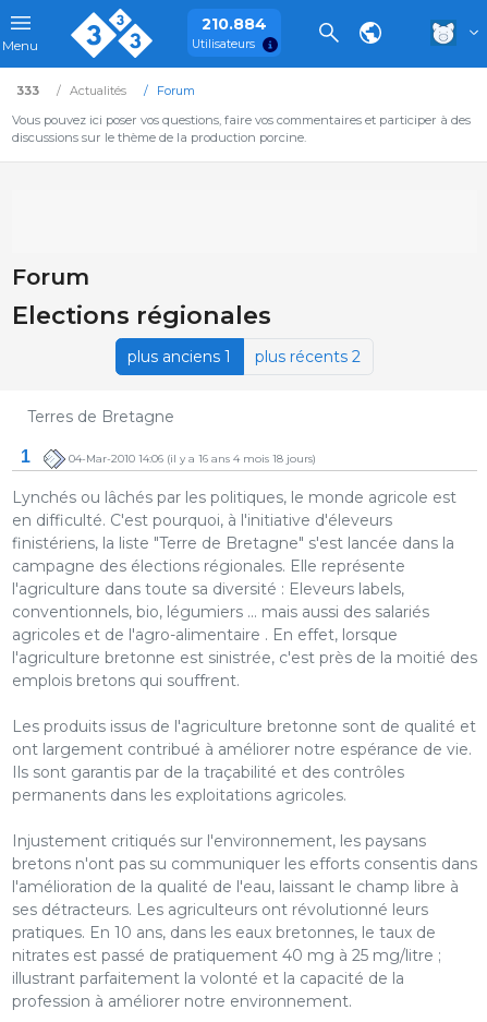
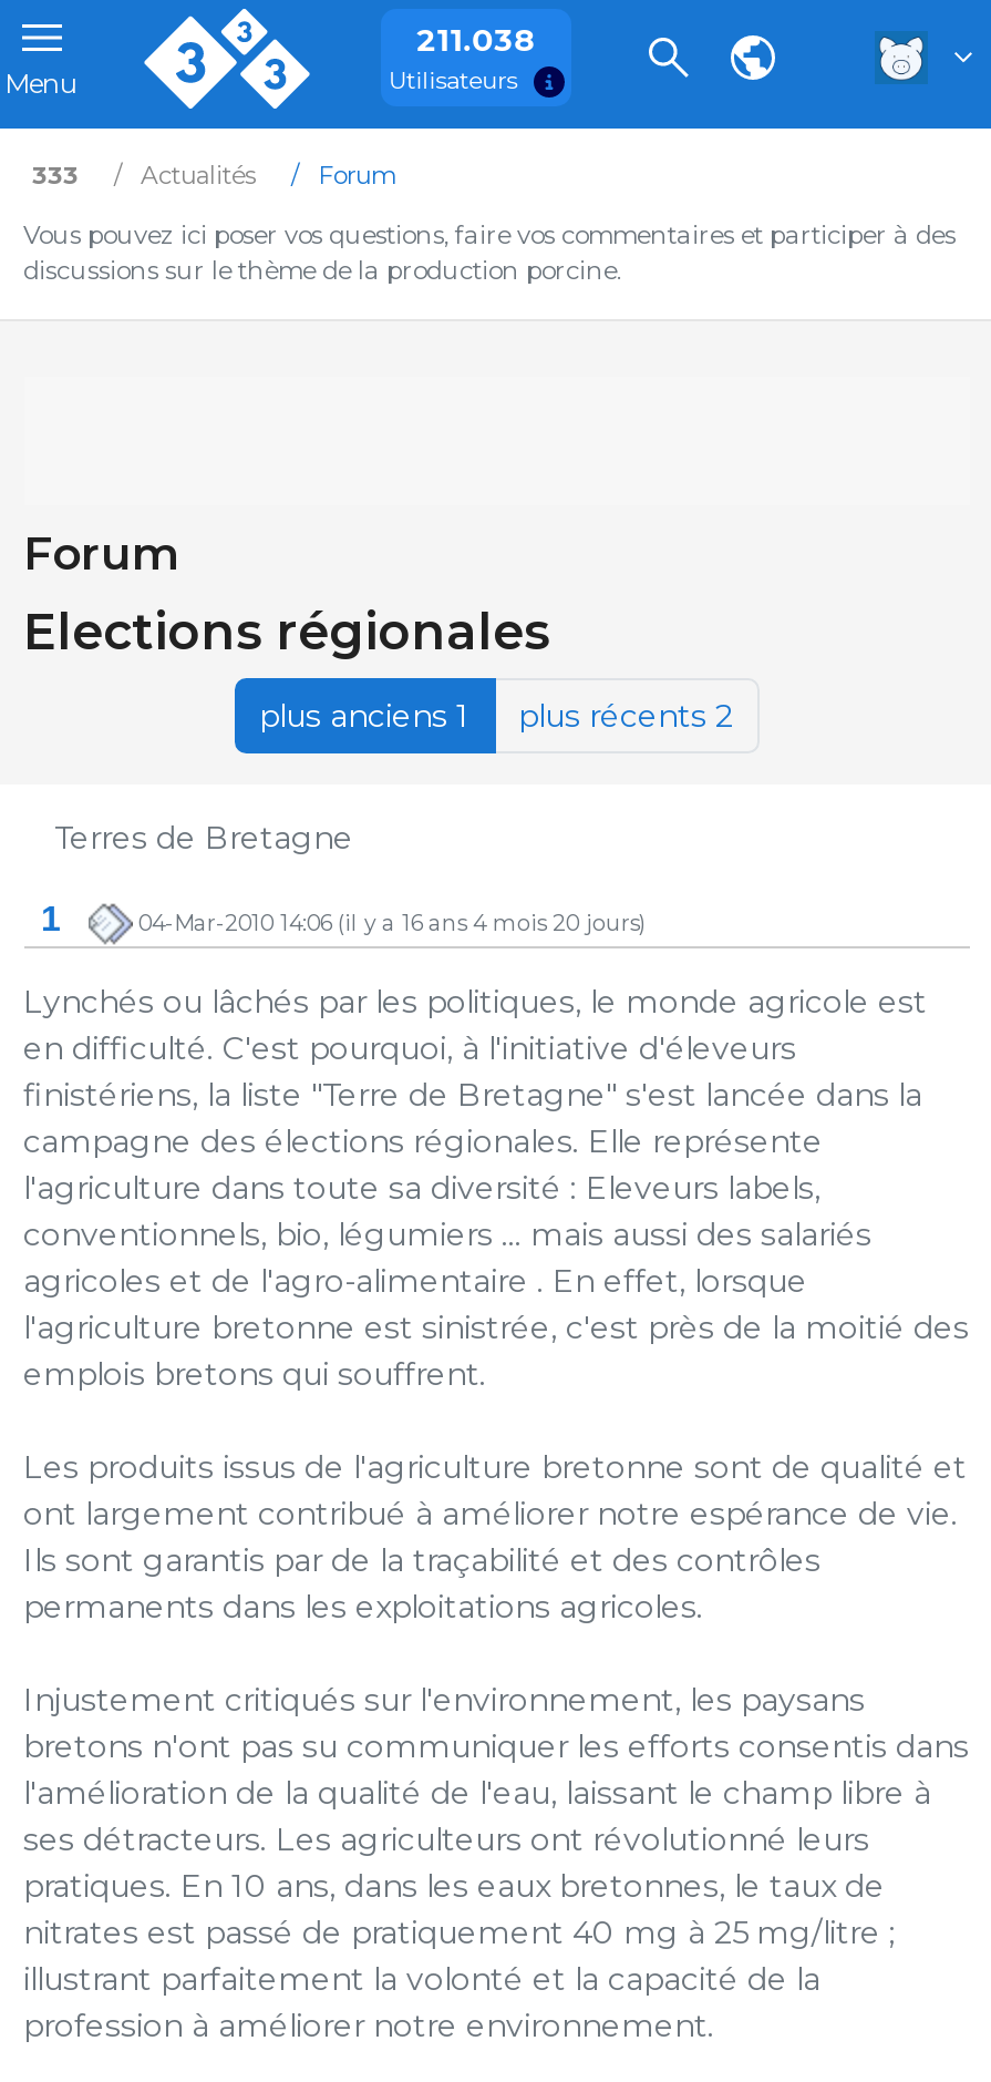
- 210.884
+ 211.038

- 04-Mar-2010 14:06 (il y a 16 ans 4 mois 18 jours)
+ 04-Mar-2010 14:06 (il y a 16 ans 4 mois 20 jours)
